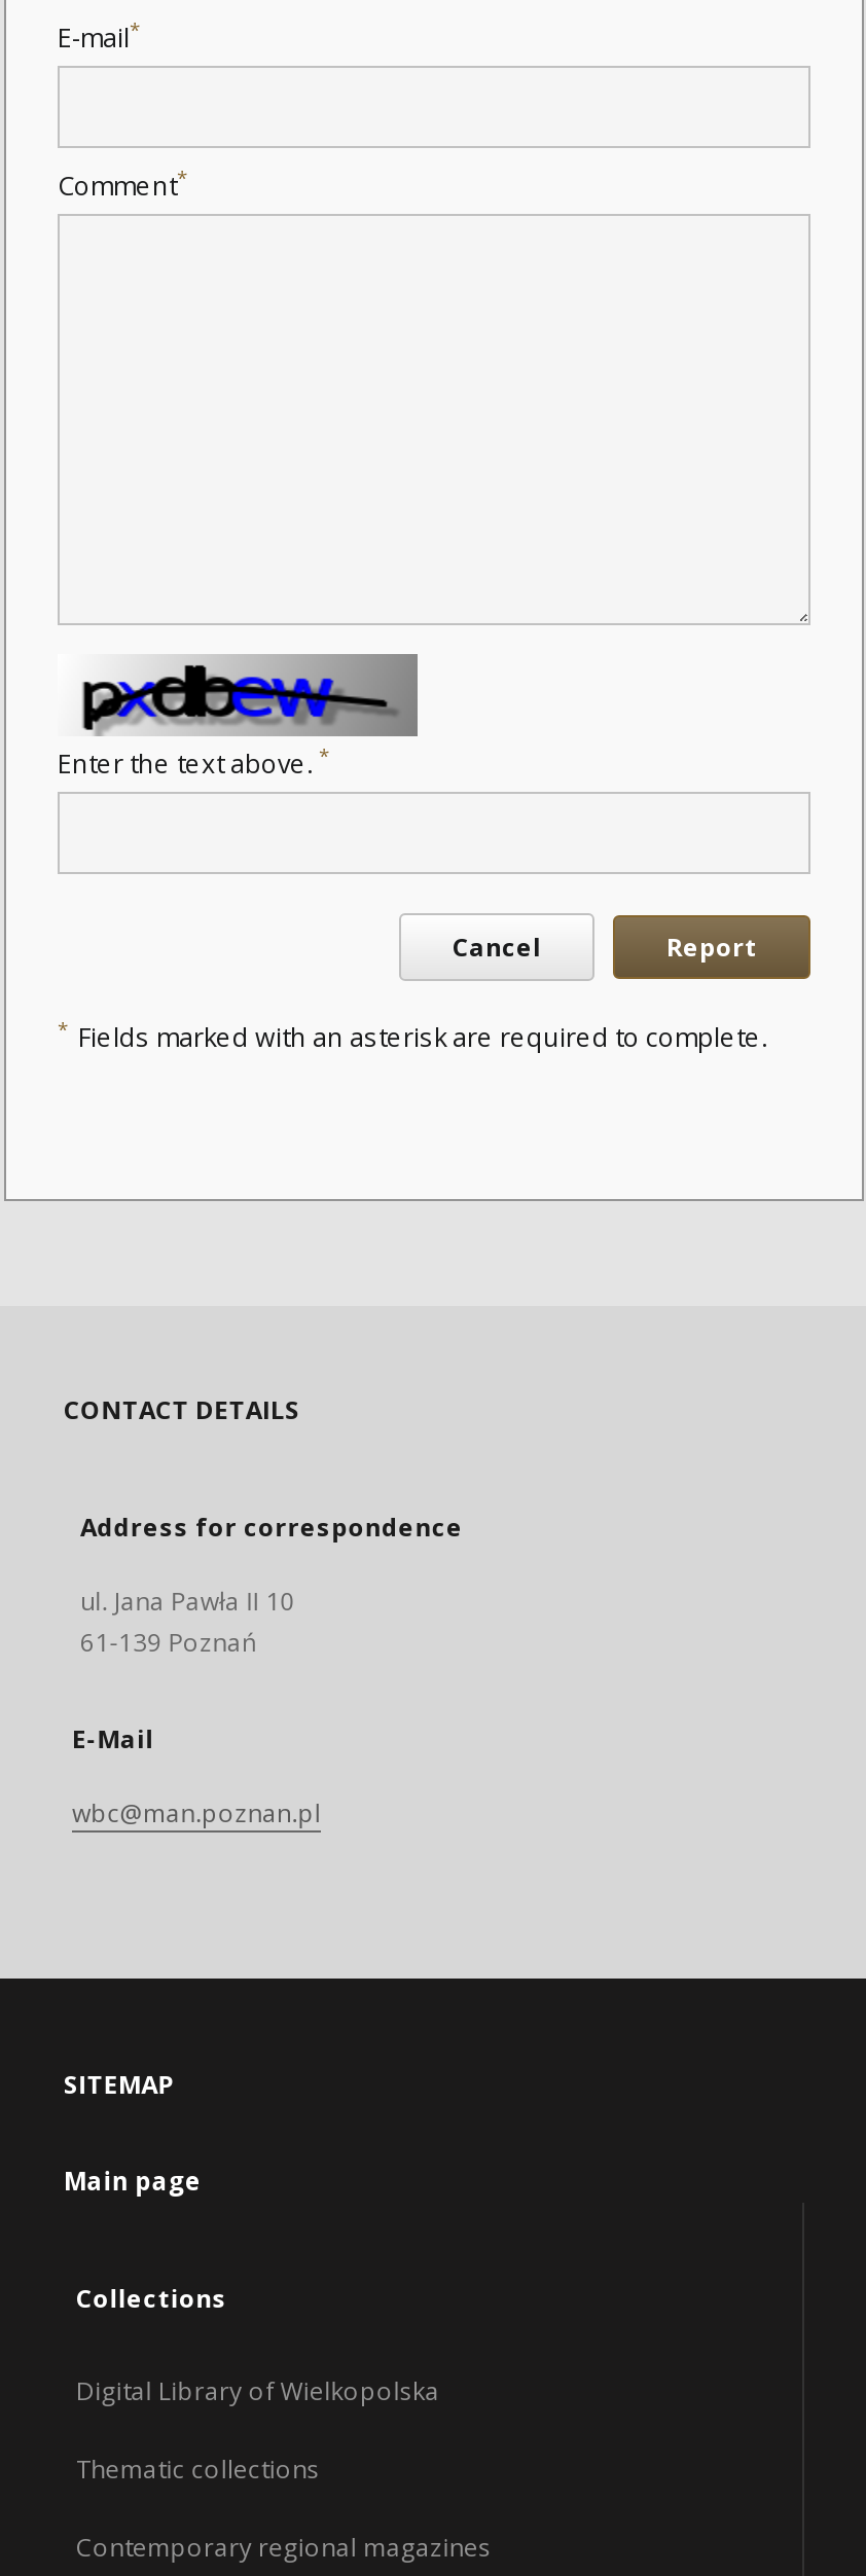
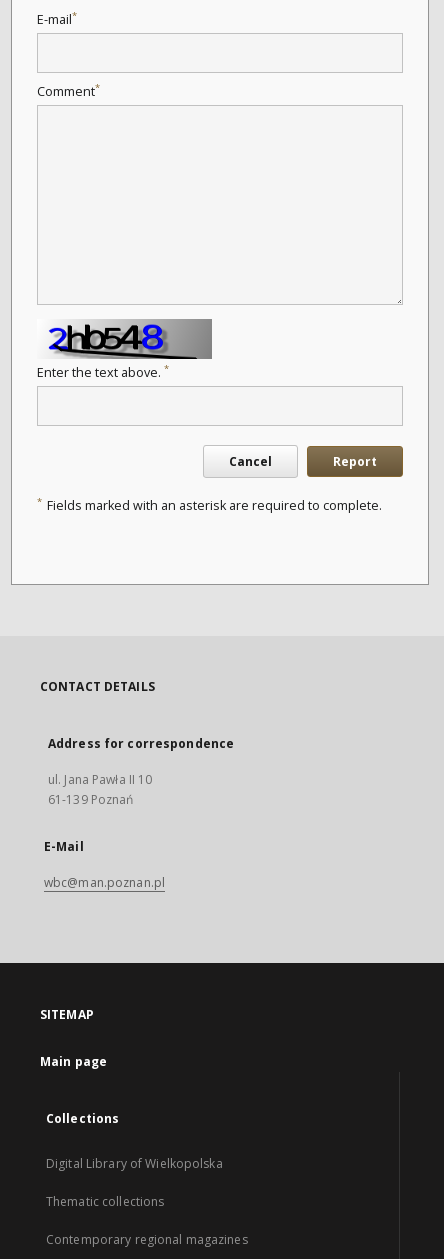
- [image]
+ [image]
